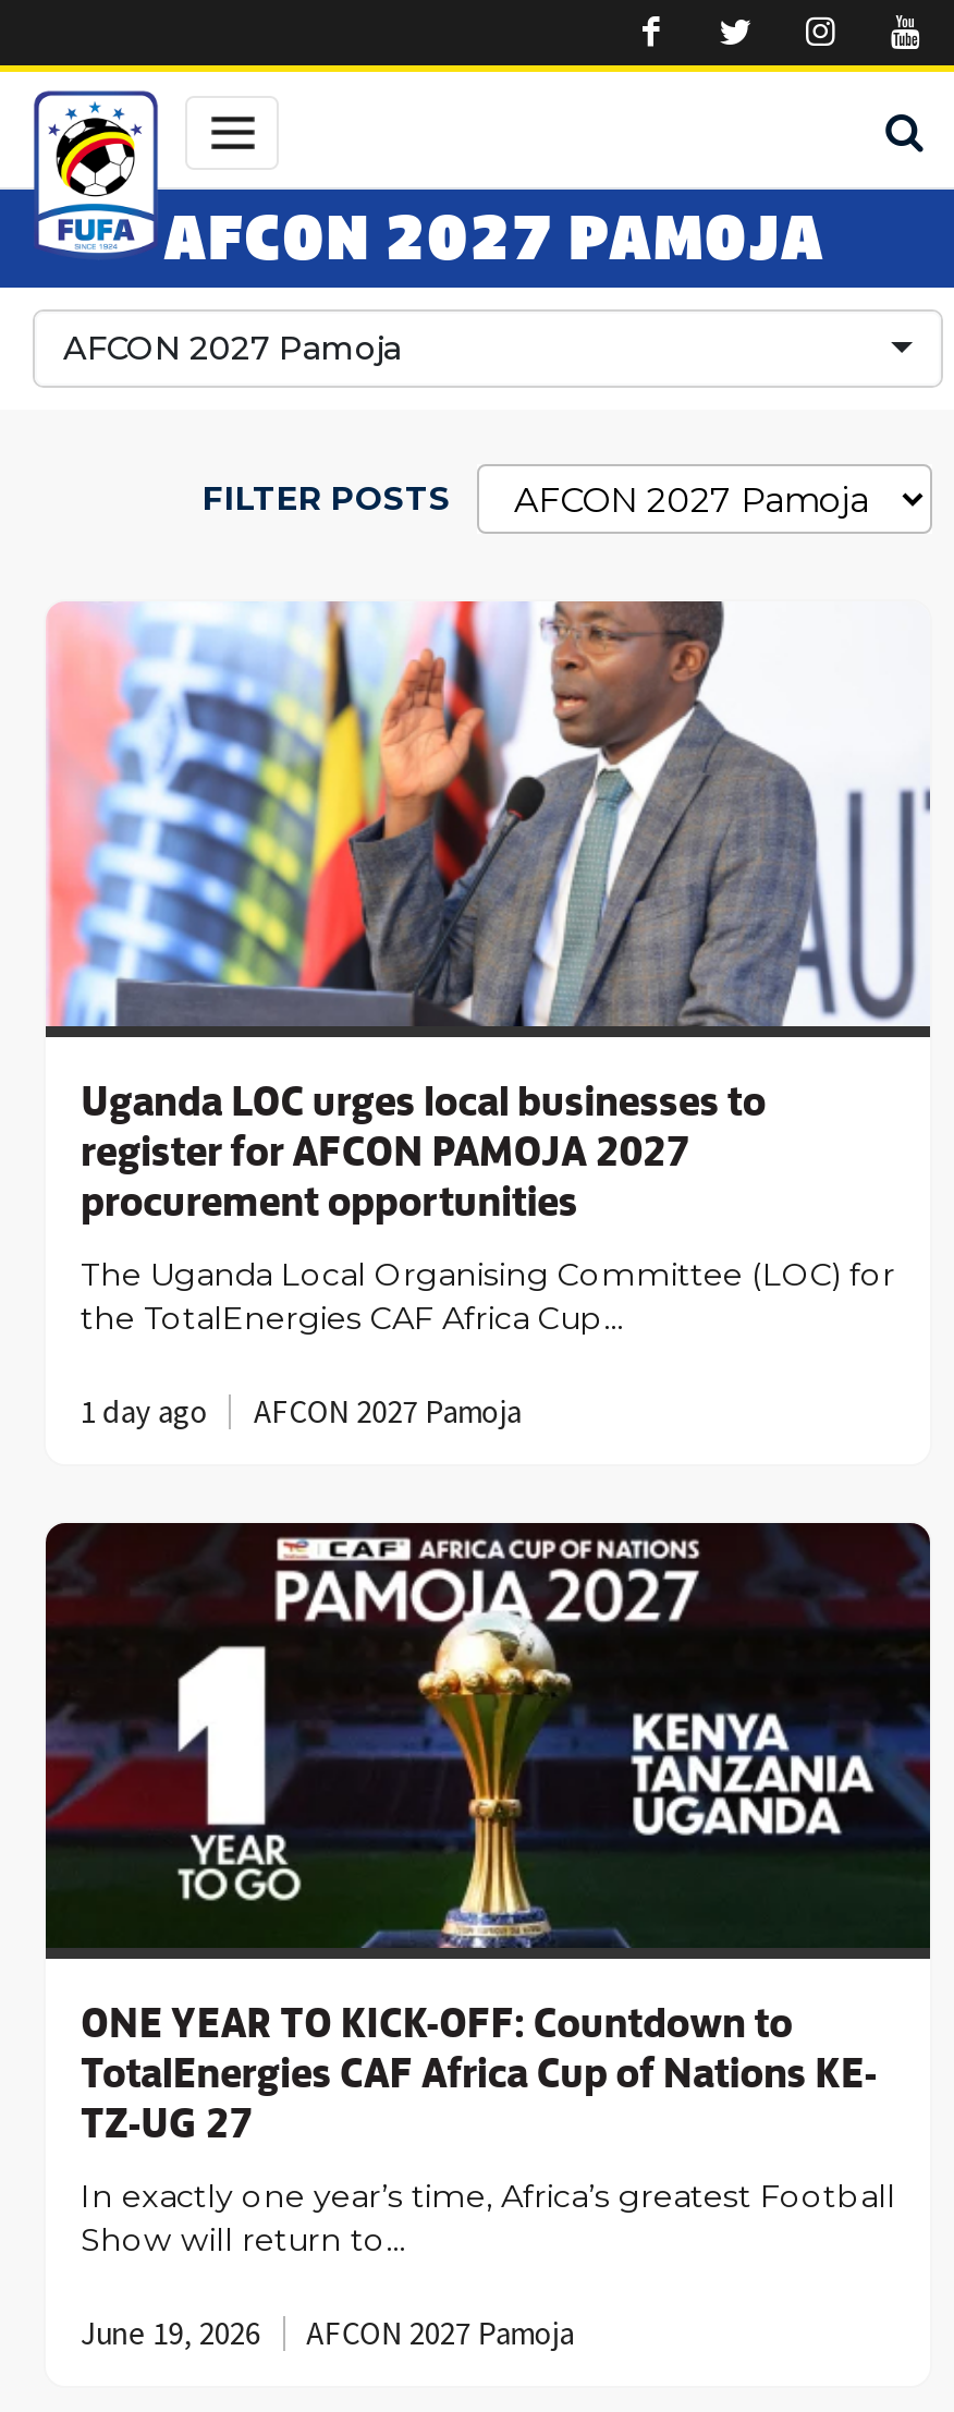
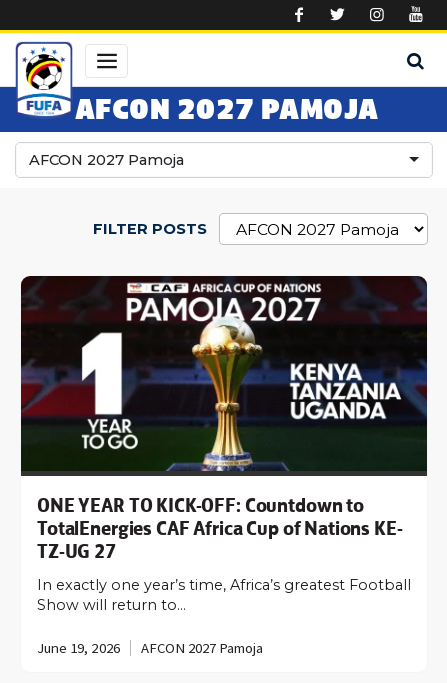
- [image]
- Uganda LOC urges local businesses to
- register for AFCON PAMOJA 2027
- procurement opportunities
- The Uganda Local Organising Committee (LOC) for
- the TotalEnergies CAF Africa Cup…
- 1 day ago
- AFCON 2027 Pamoja
